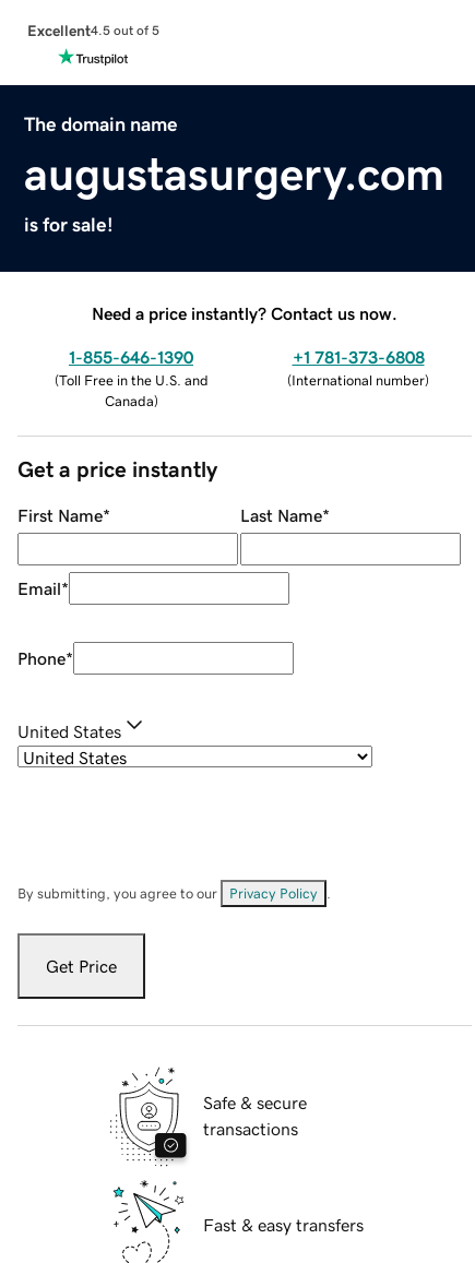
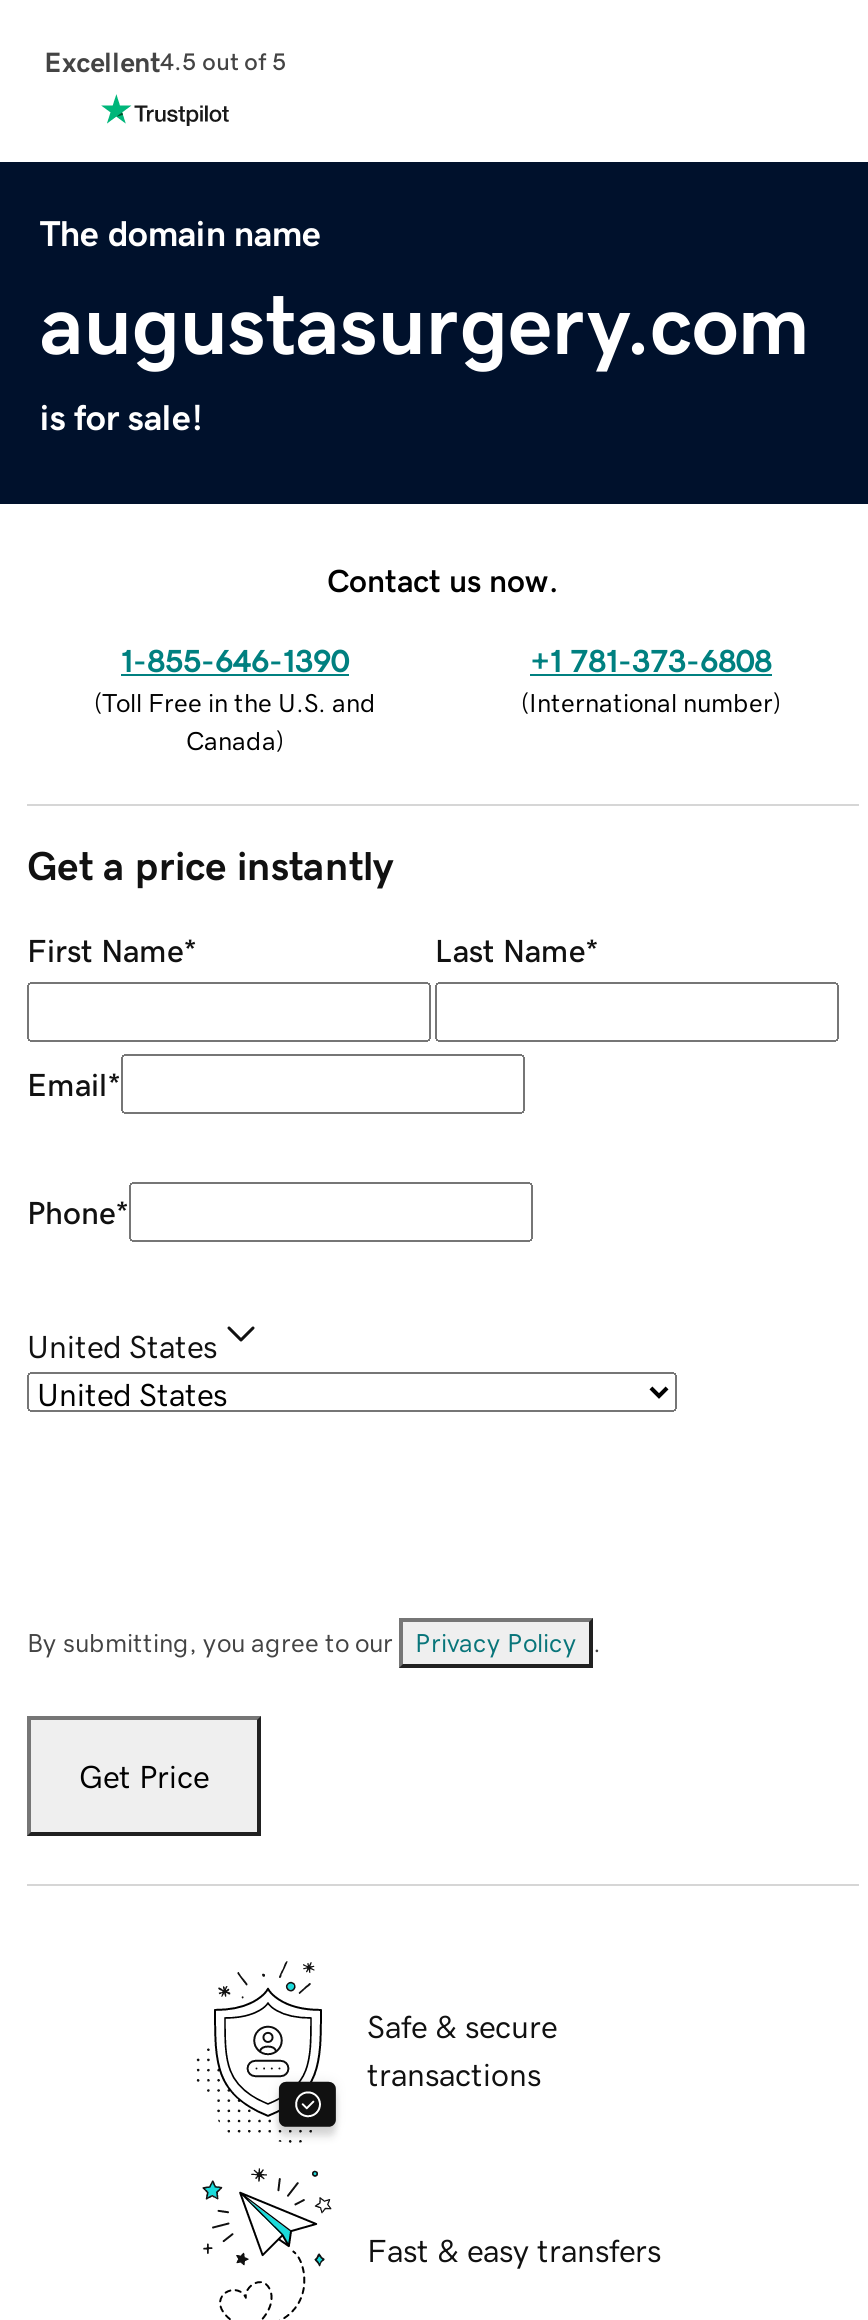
- Need a price instantly? Contact us now.
+ Contact us now.
